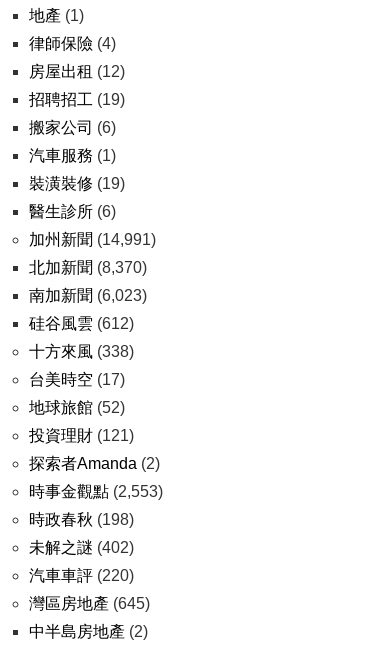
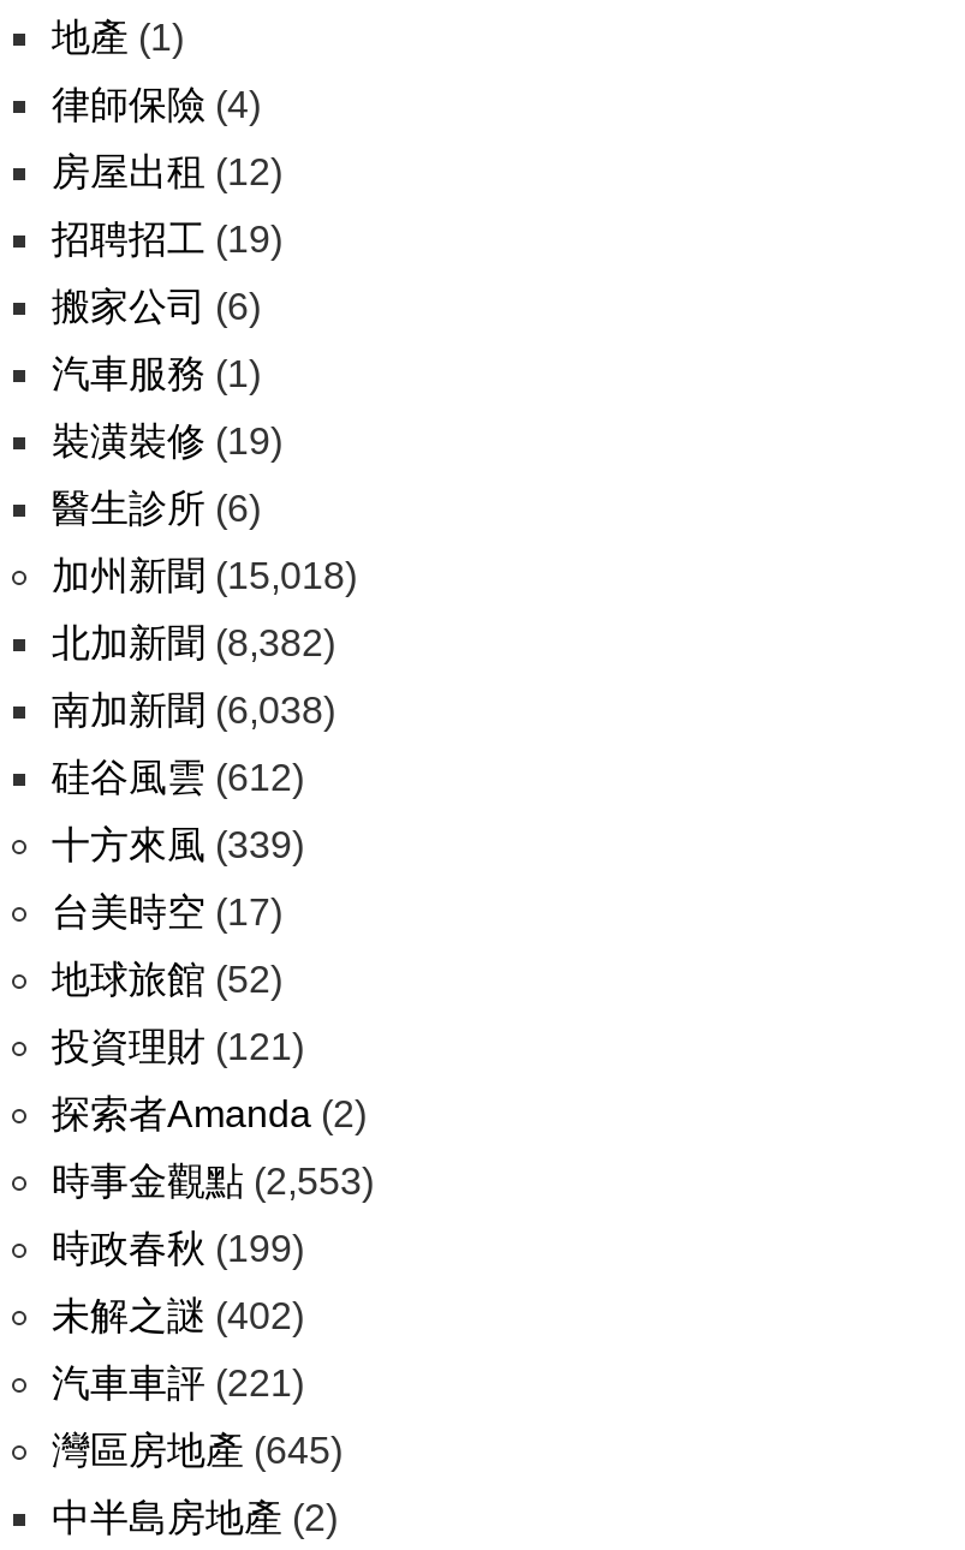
- 加州新聞(14,991)
+ 加州新聞(15,018)

- 北加新聞(8,370)
+ 北加新聞(8,382)

- 南加新聞(6,023)
+ 南加新聞(6,038)

- 十方來風(338)
+ 十方來風(339)

- 時政春秋(198)
+ 時政春秋(199)

- 汽車車評(220)
+ 汽車車評(221)
